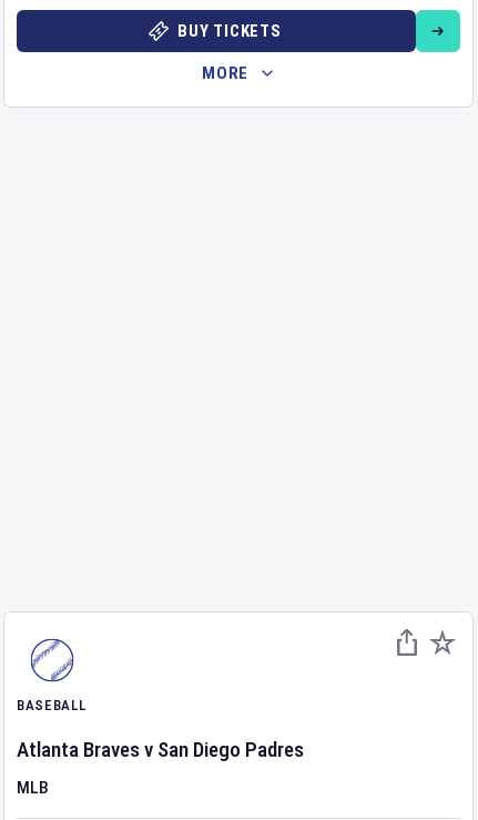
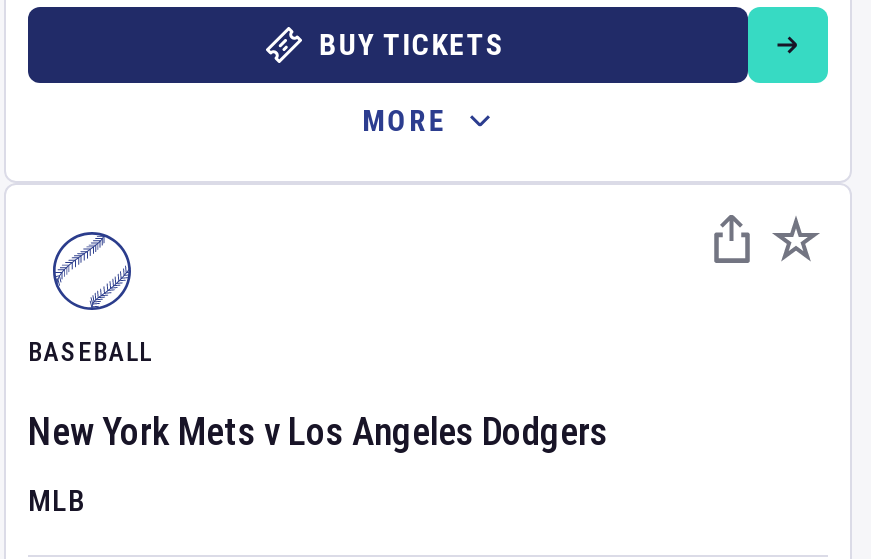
- Atlanta Braves v San Diego Padres
+ New York Mets v Los Angeles Dodgers
